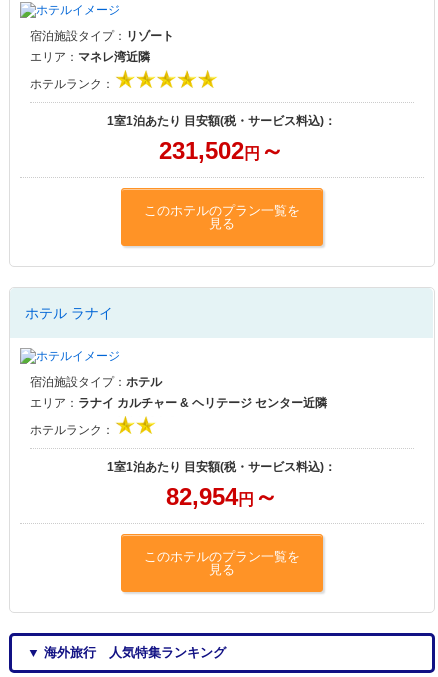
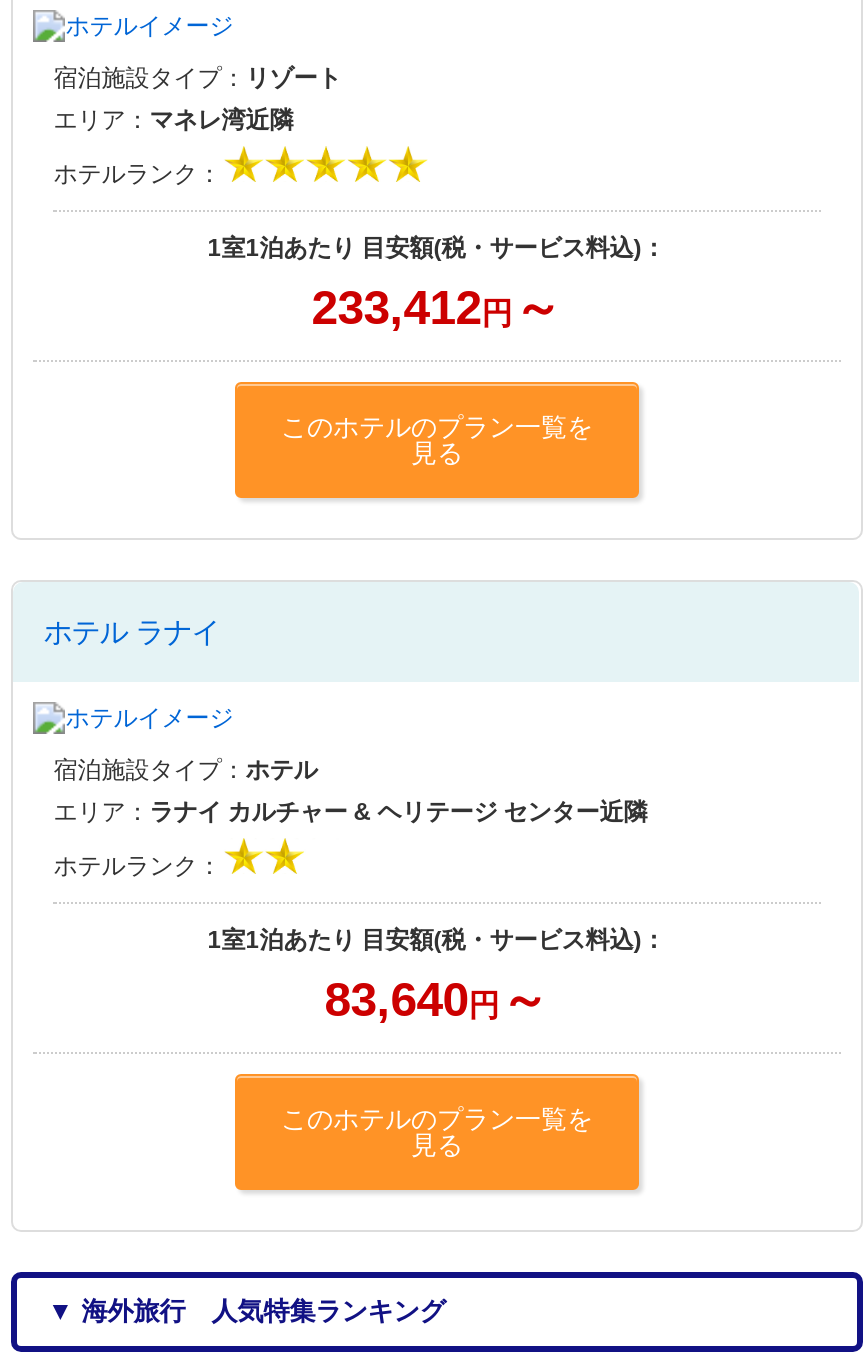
- 231,502円～
+ 233,412円～

- 82,954円～
+ 83,640円～
